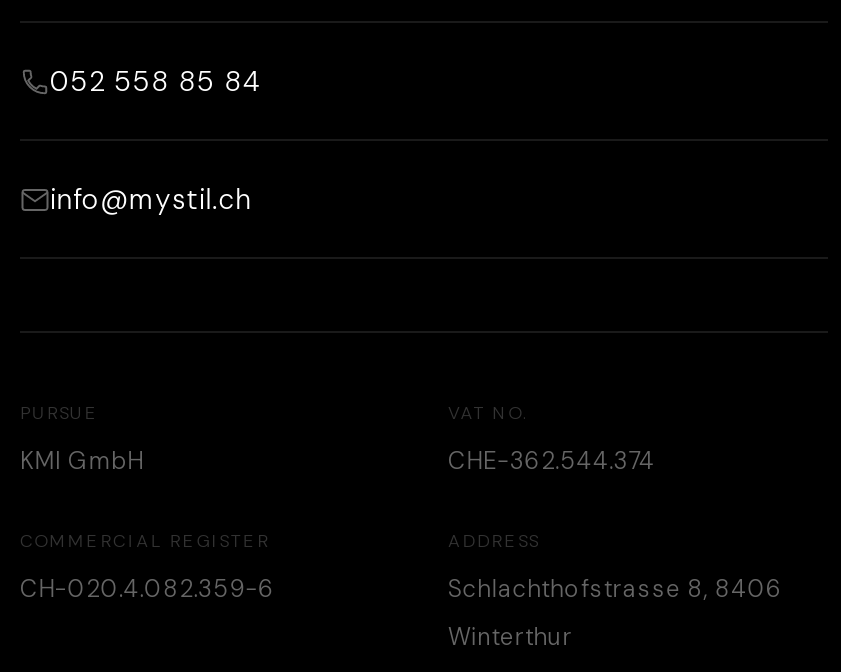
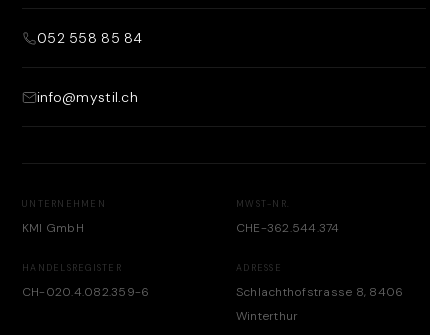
- PURSUE
+ UNTERNEHMEN

- VAT NO.
+ MWST-NR.

- COMMERCIAL REGISTER
+ HANDELSREGISTER

- ADDRESS
+ ADRESSE
